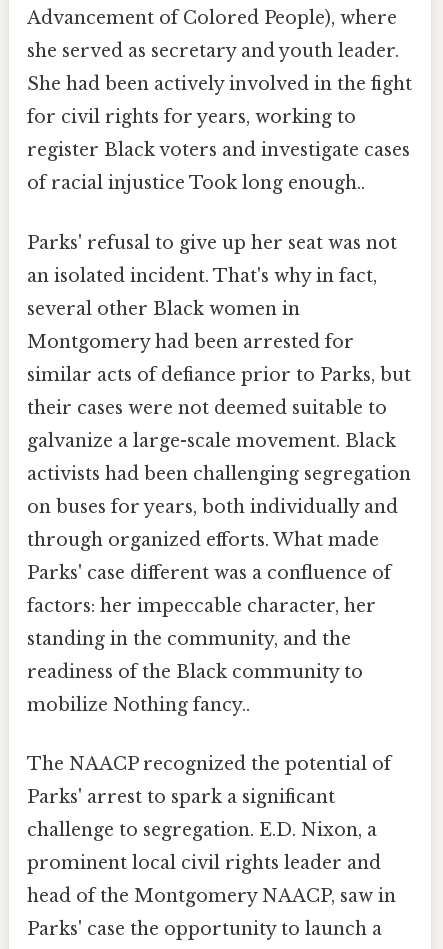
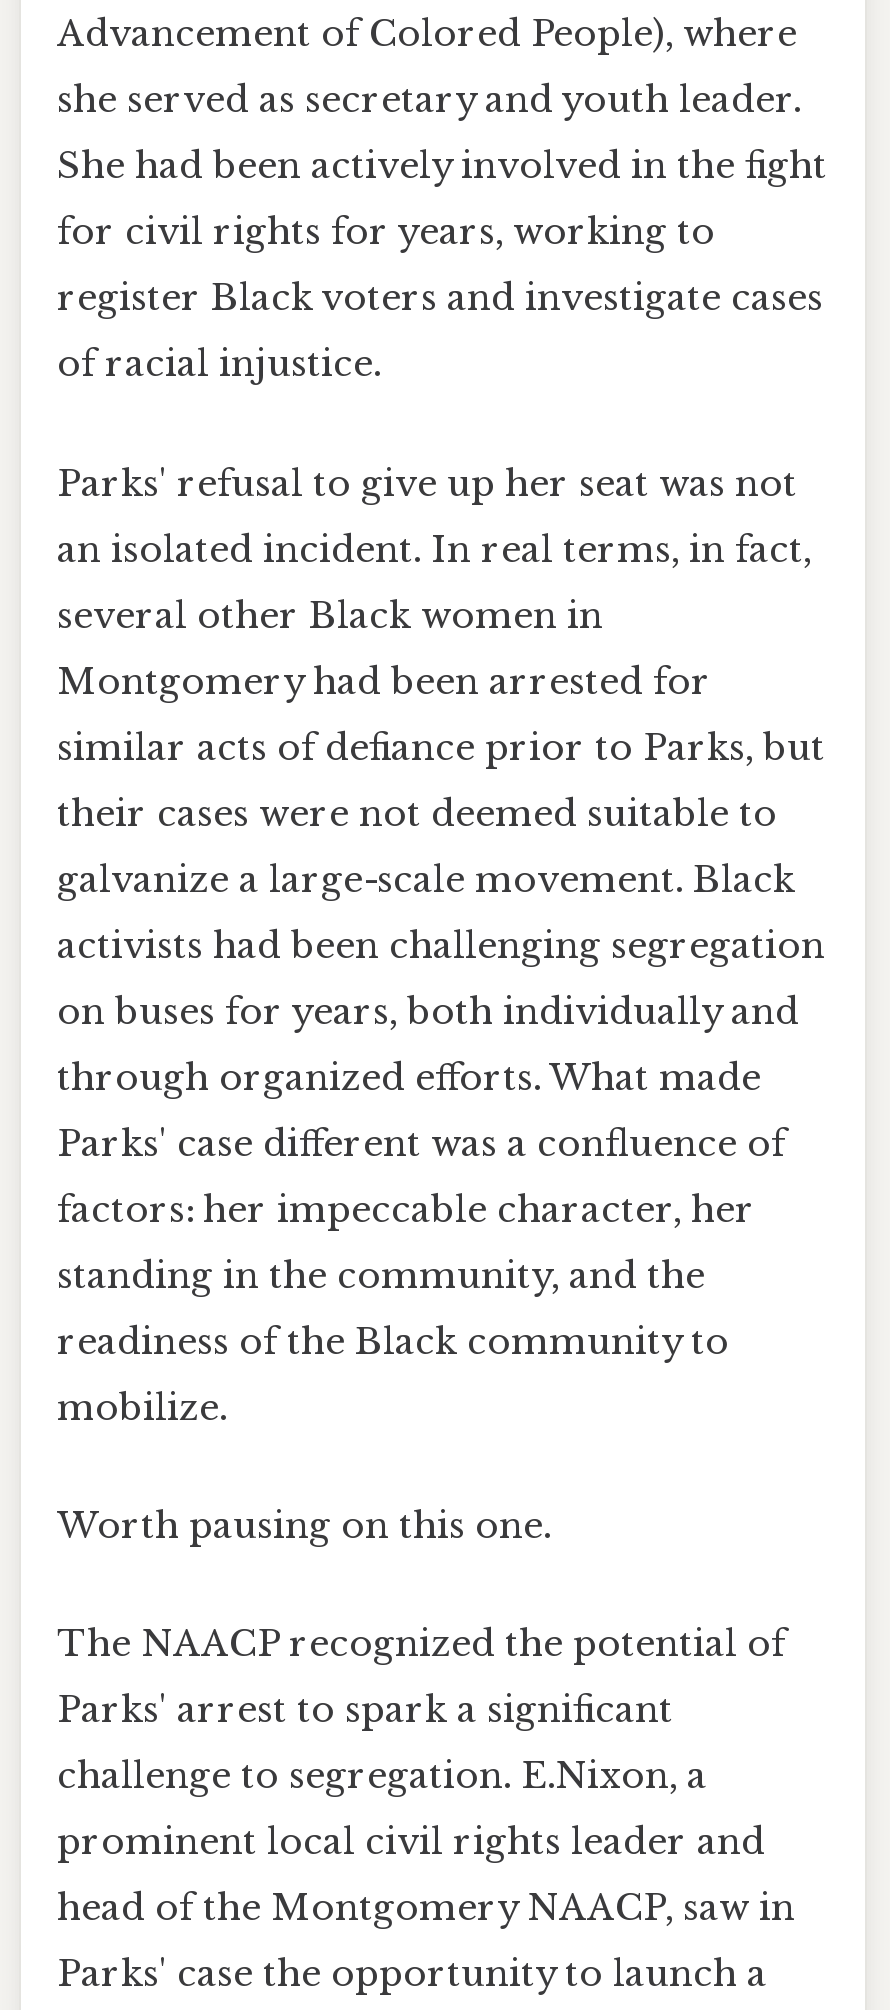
- of racial injustice Took long enough..
+ of racial injustice.

- an isolated incident. That's why in fact,
+ an isolated incident. In real terms, in fact,

- mobilize Nothing fancy..
+ mobilize.
+ Worth pausing on this one.

- challenge to segregation. E.D. Nixon, a
+ challenge to segregation. E.Nixon, a
